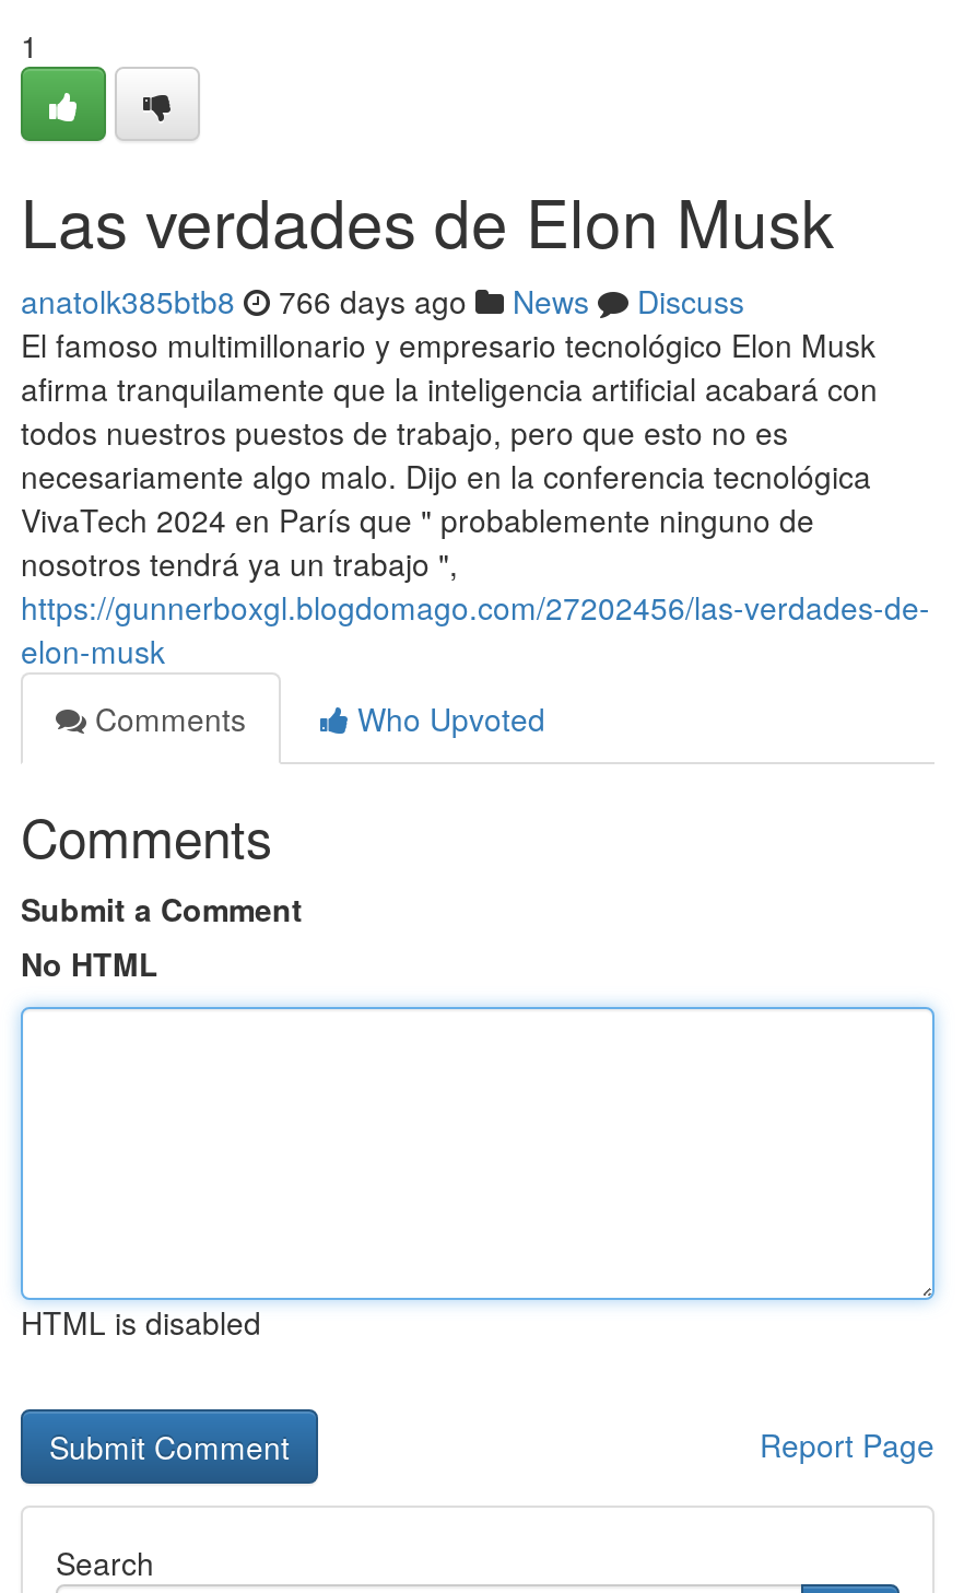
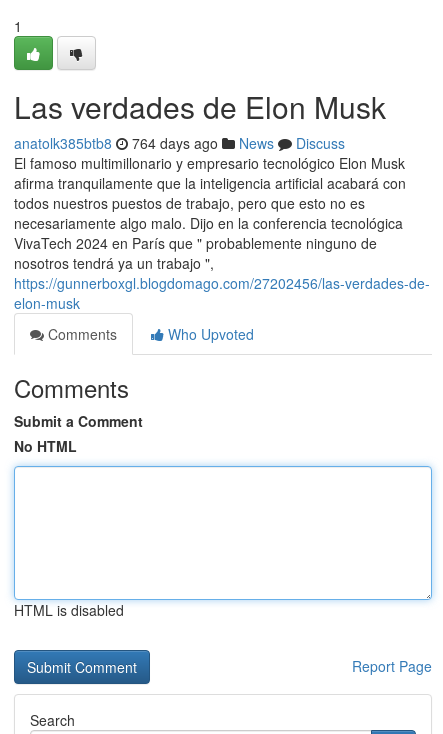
- anatolk385btb8 766 days ago News Discuss
+ anatolk385btb8 764 days ago News Discuss
